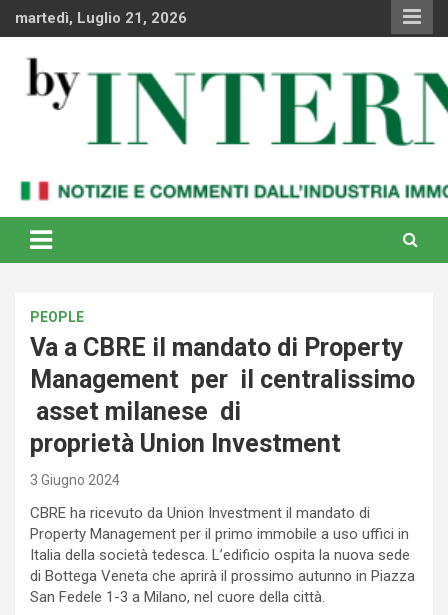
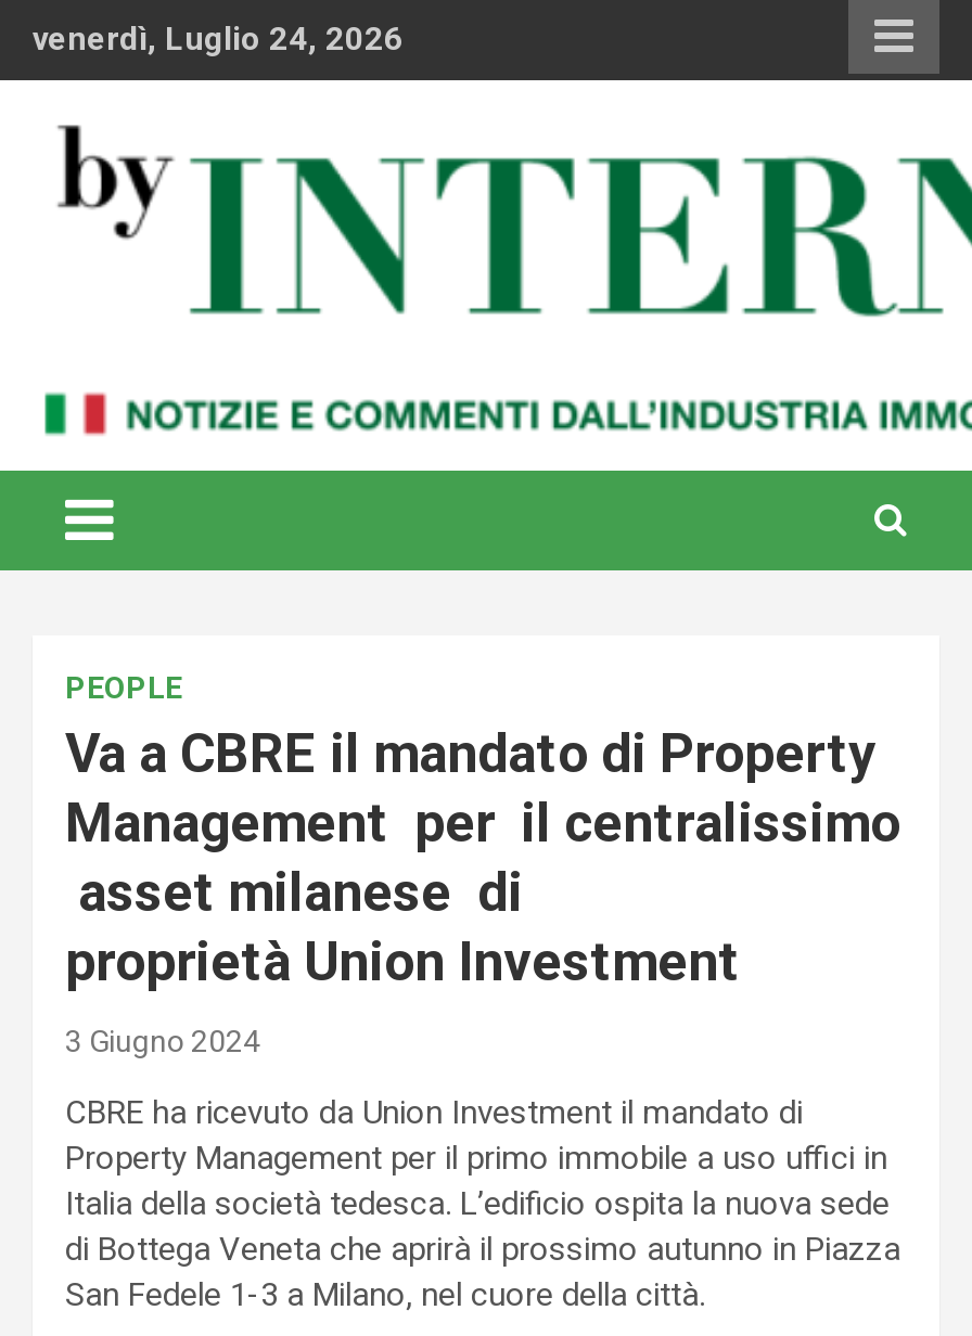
- martedì, Luglio 21, 2026
+ venerdì, Luglio 24, 2026
